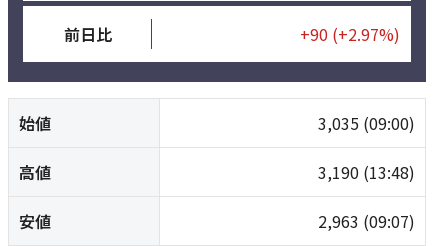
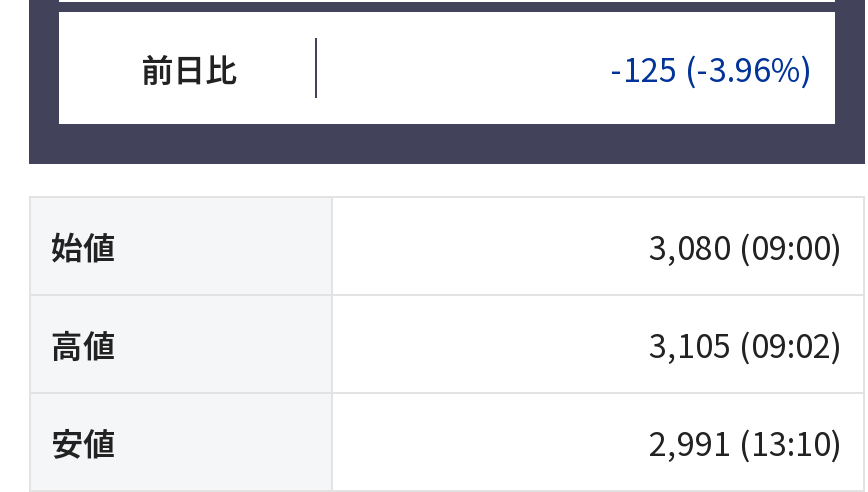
- +90 (+2.97%)
+ -125 (-3.96%)

- 3,035 (09:00)
+ 3,080 (09:00)

- 3,190 (13:48)
+ 3,105 (09:02)

- 2,963 (09:07)
+ 2,991 (13:10)
